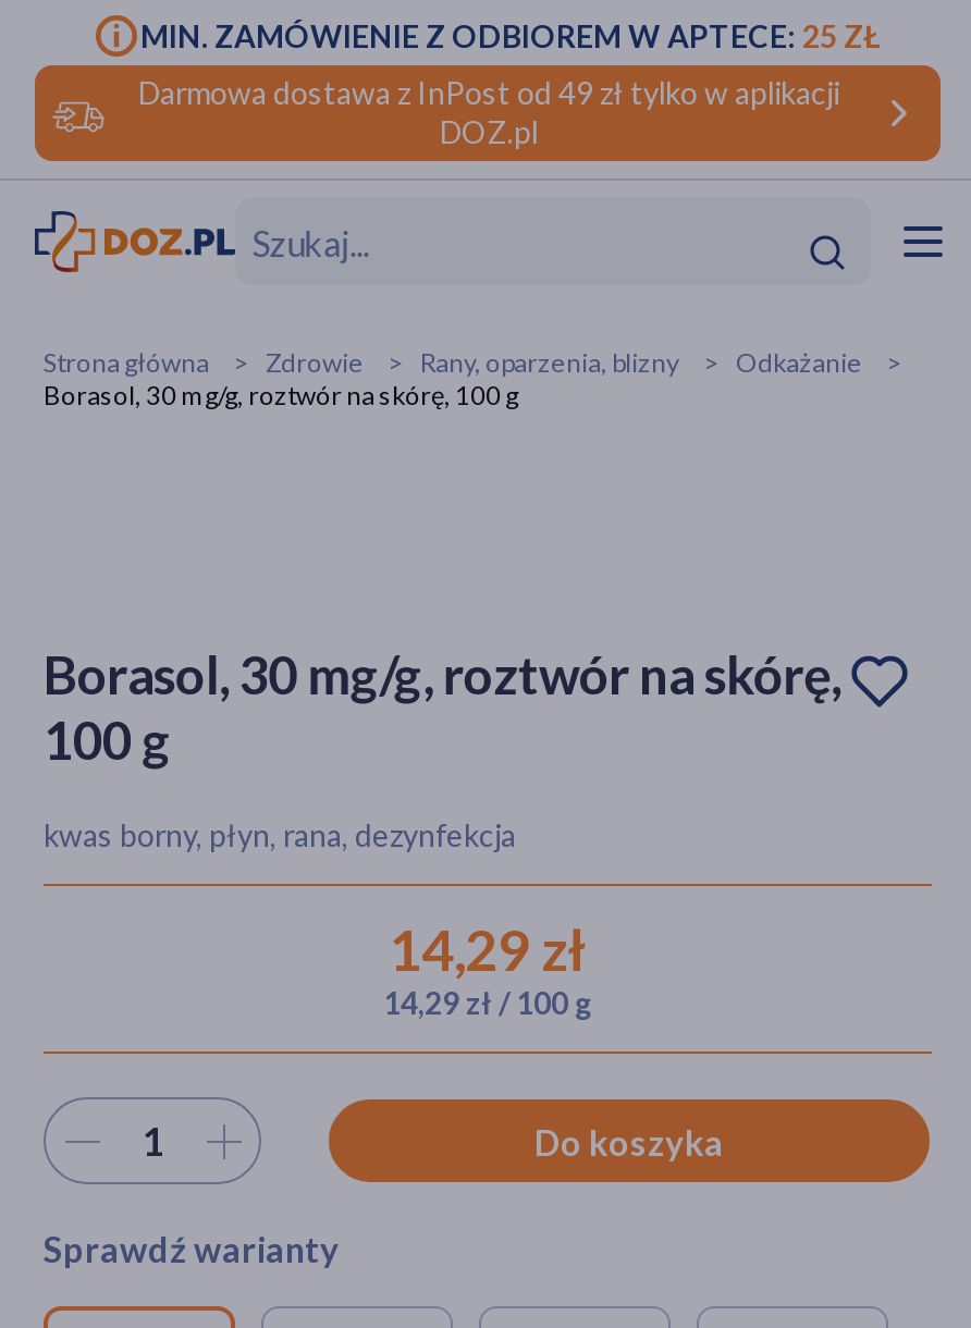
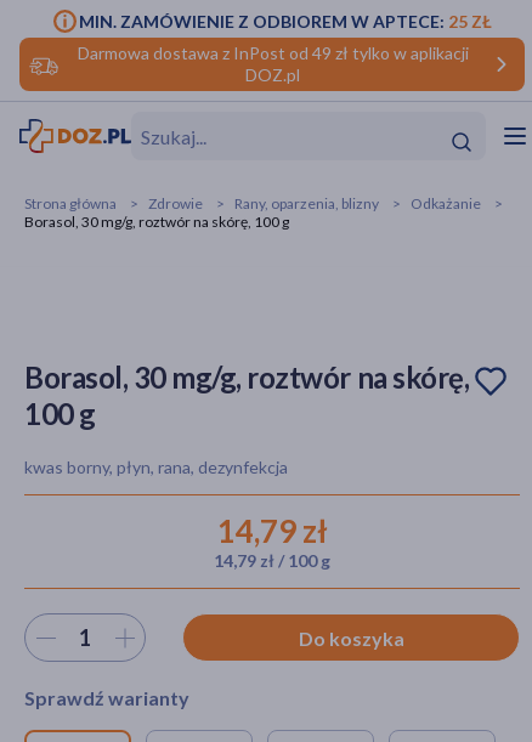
- 14,29 zł
+ 14,79 zł

- 14,29 zł / 100 g
+ 14,79 zł / 100 g
